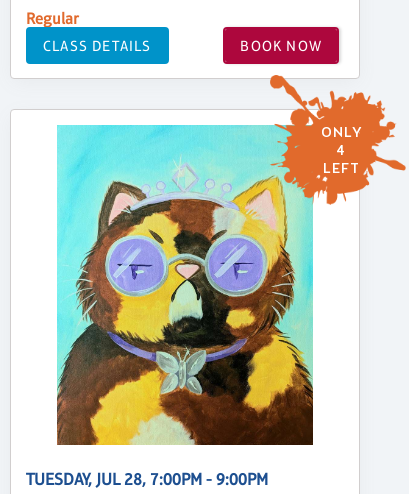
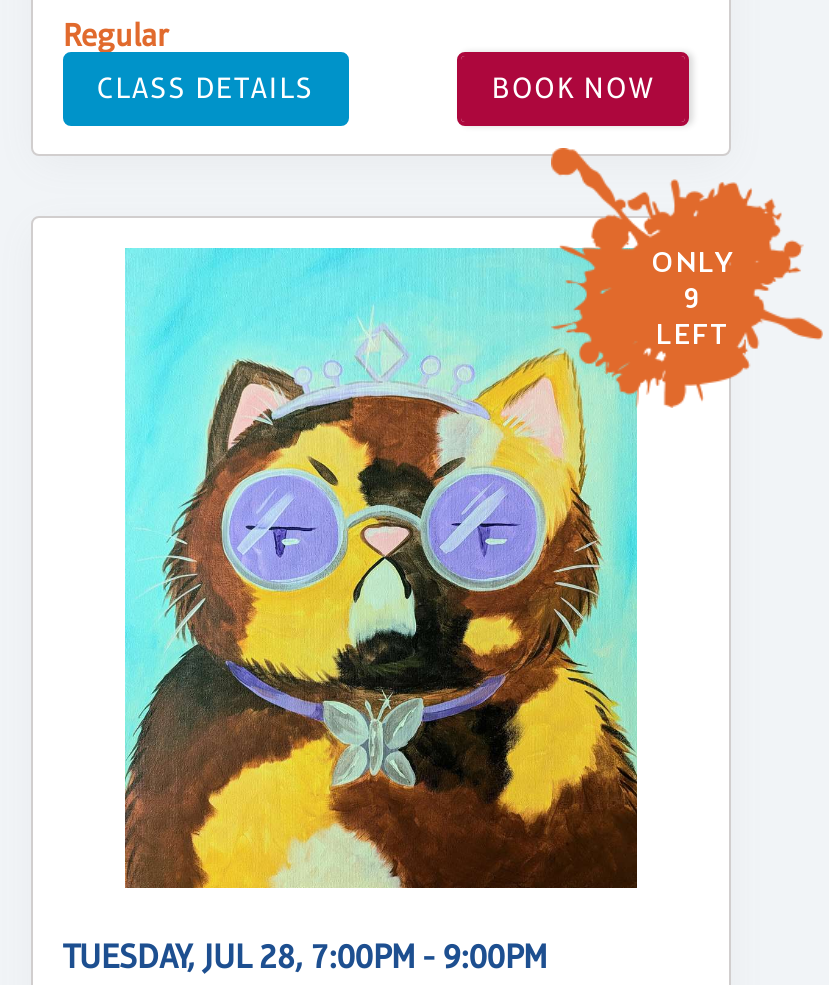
- 4
+ 9
